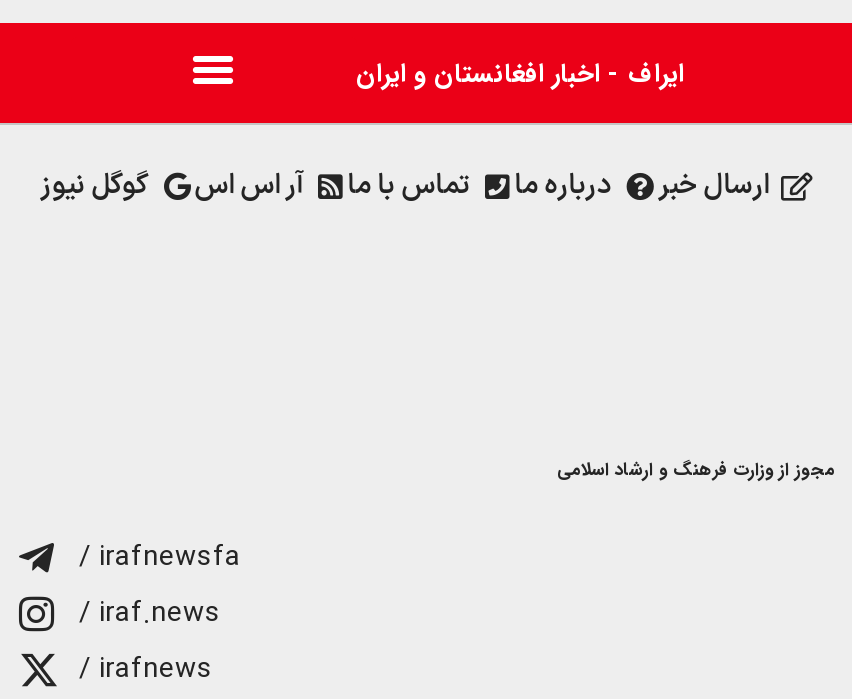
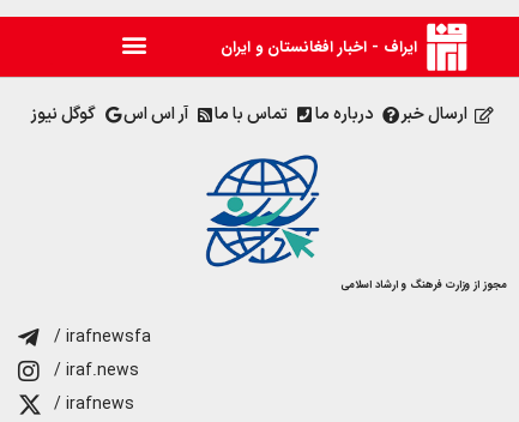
+ [image]

+ [image]
